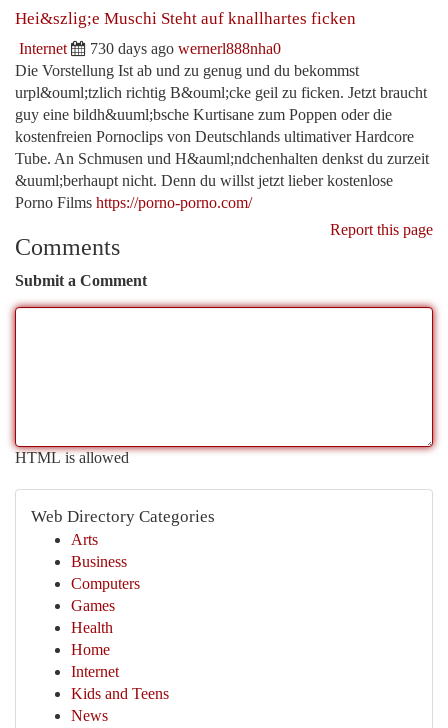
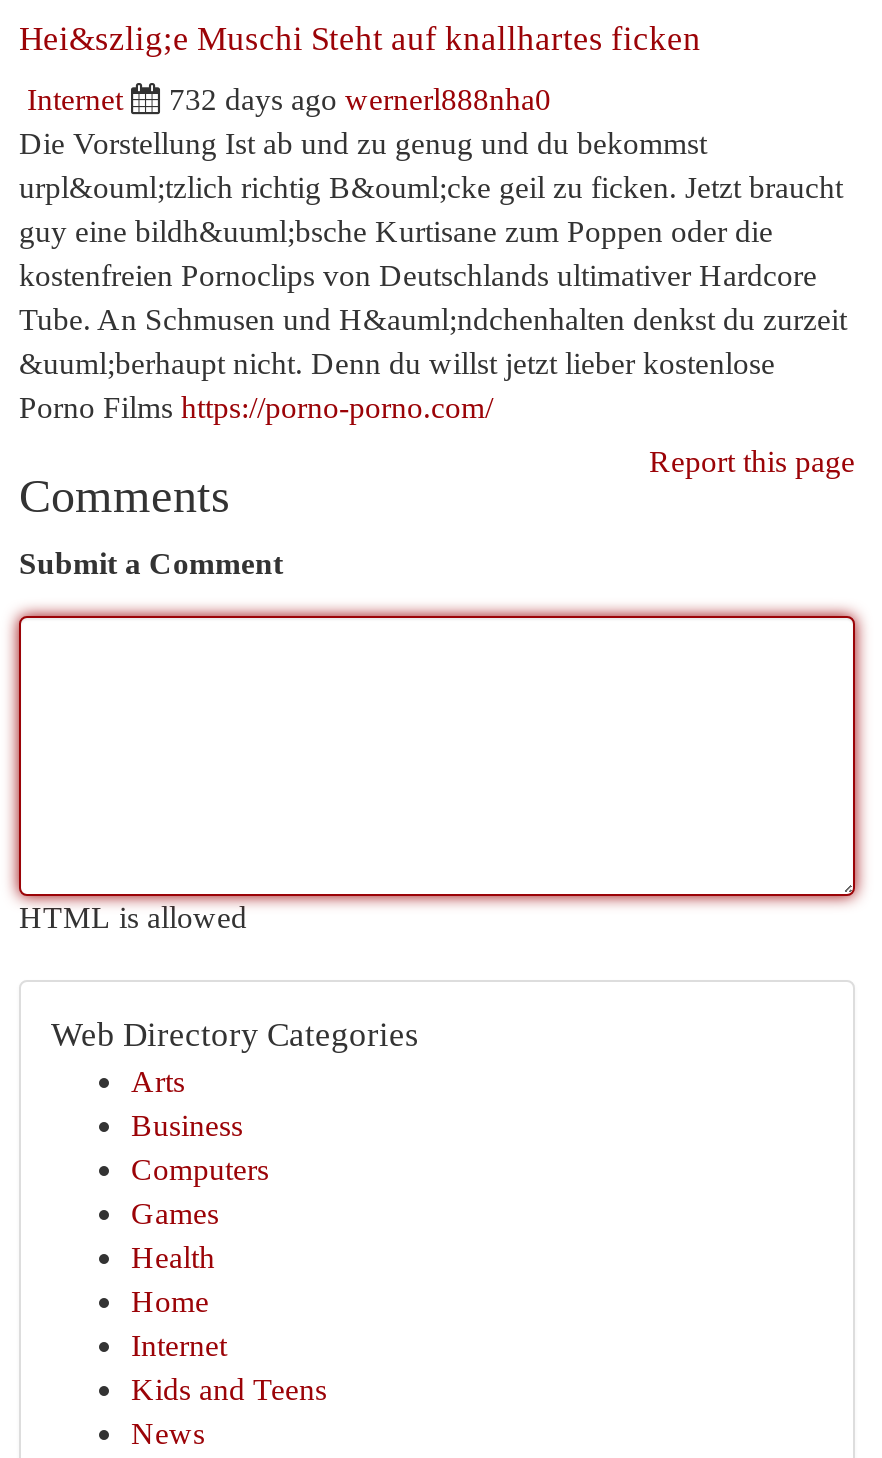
- 730 days ago wernerl888nha0
+ 732 days ago wernerl888nha0
